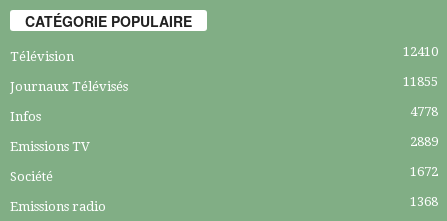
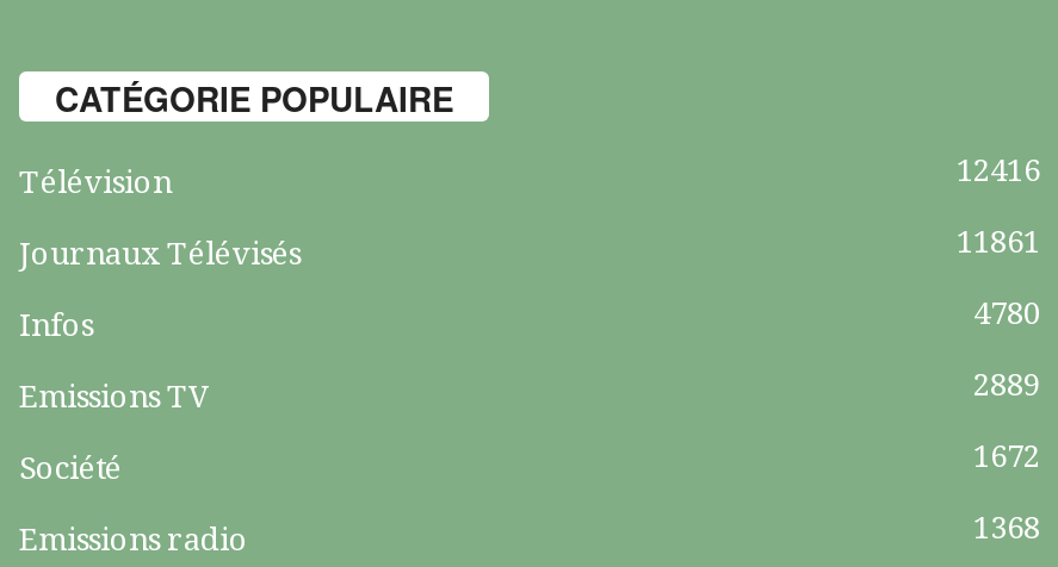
- 12410
+ 12416

- 11855
+ 11861

- 4778
+ 4780
